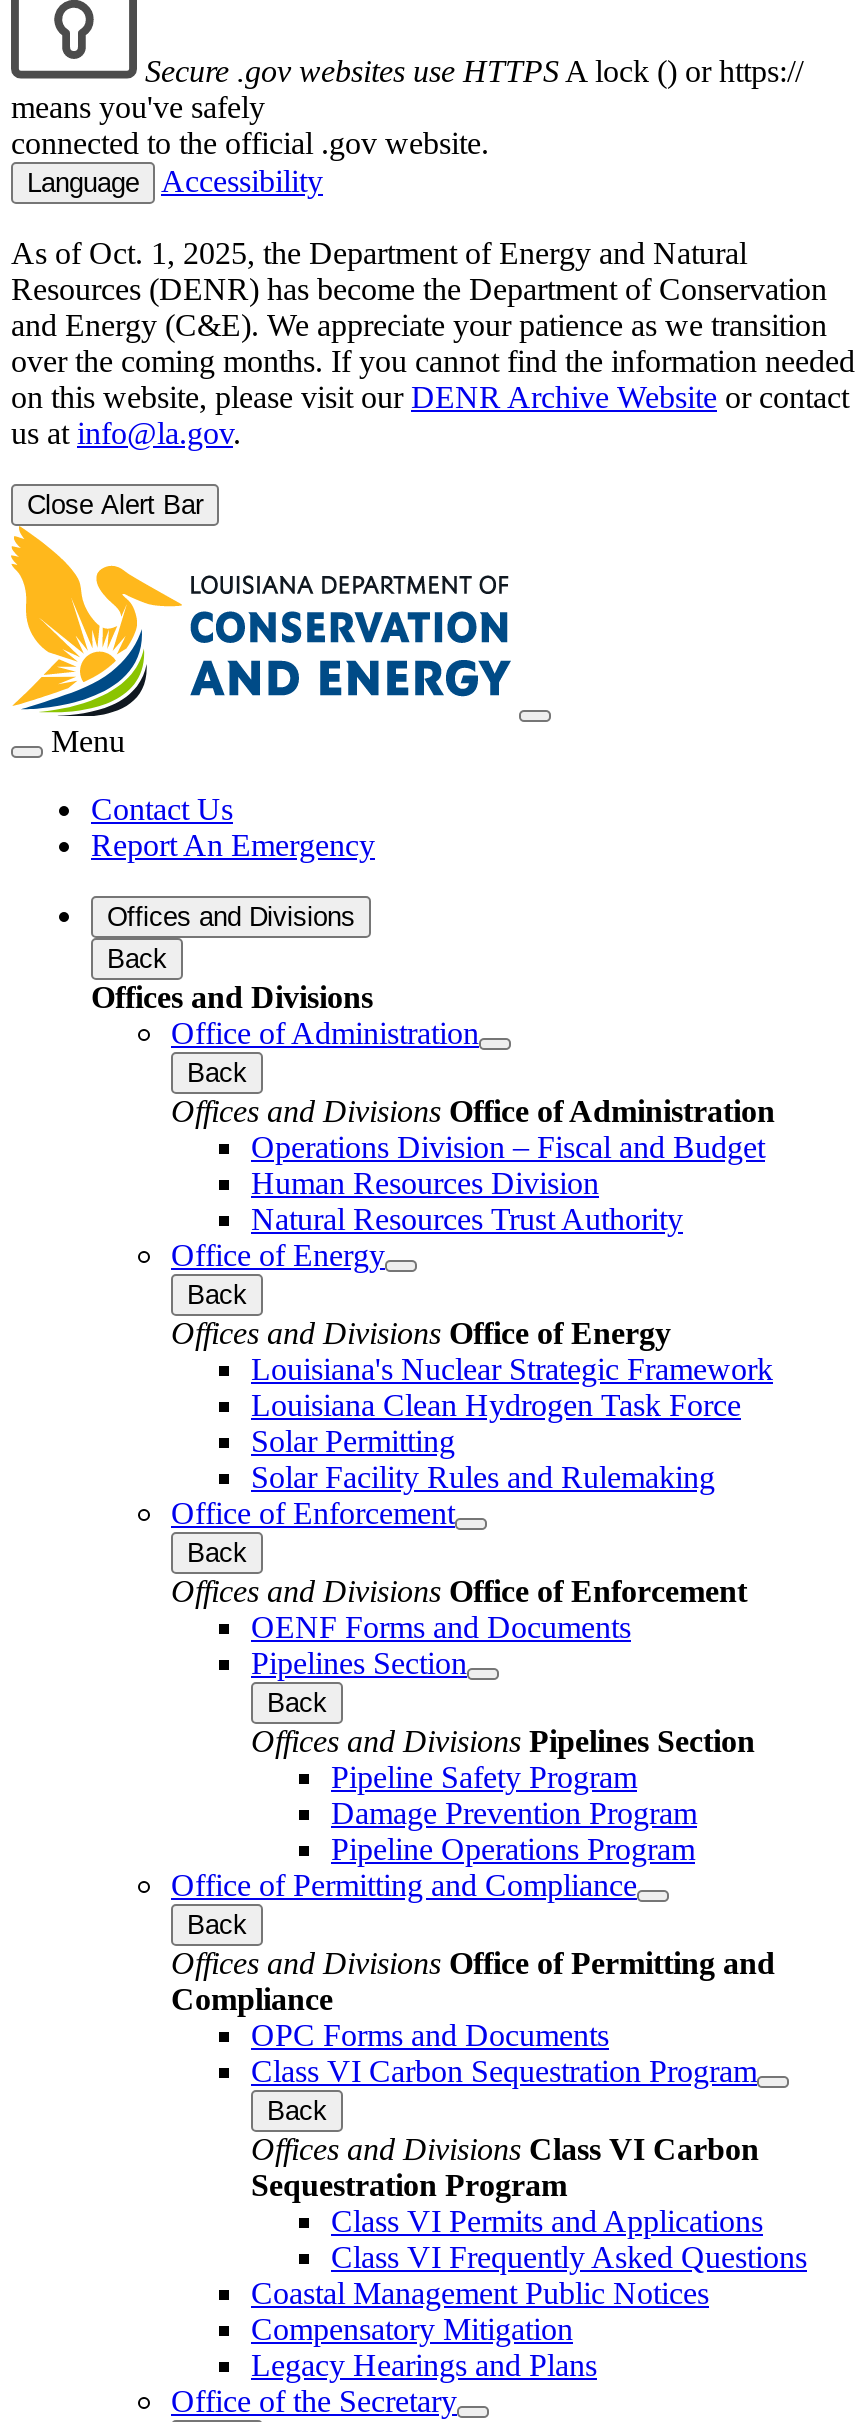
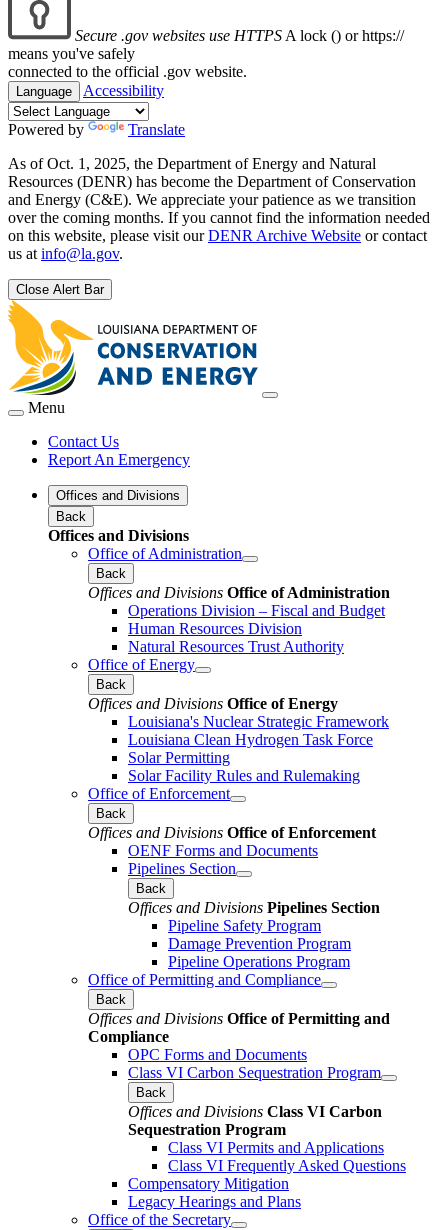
+ Powered by
+ Translate

moved down: [image] | As of Oct. 1, 2025, the Department of Energy and Natural | Resources (DENR) has become the Department of Conservation | ... | Class VI Permits and Applications | Class VI Frequently Asked Questions

- Coastal Management Public Notices
